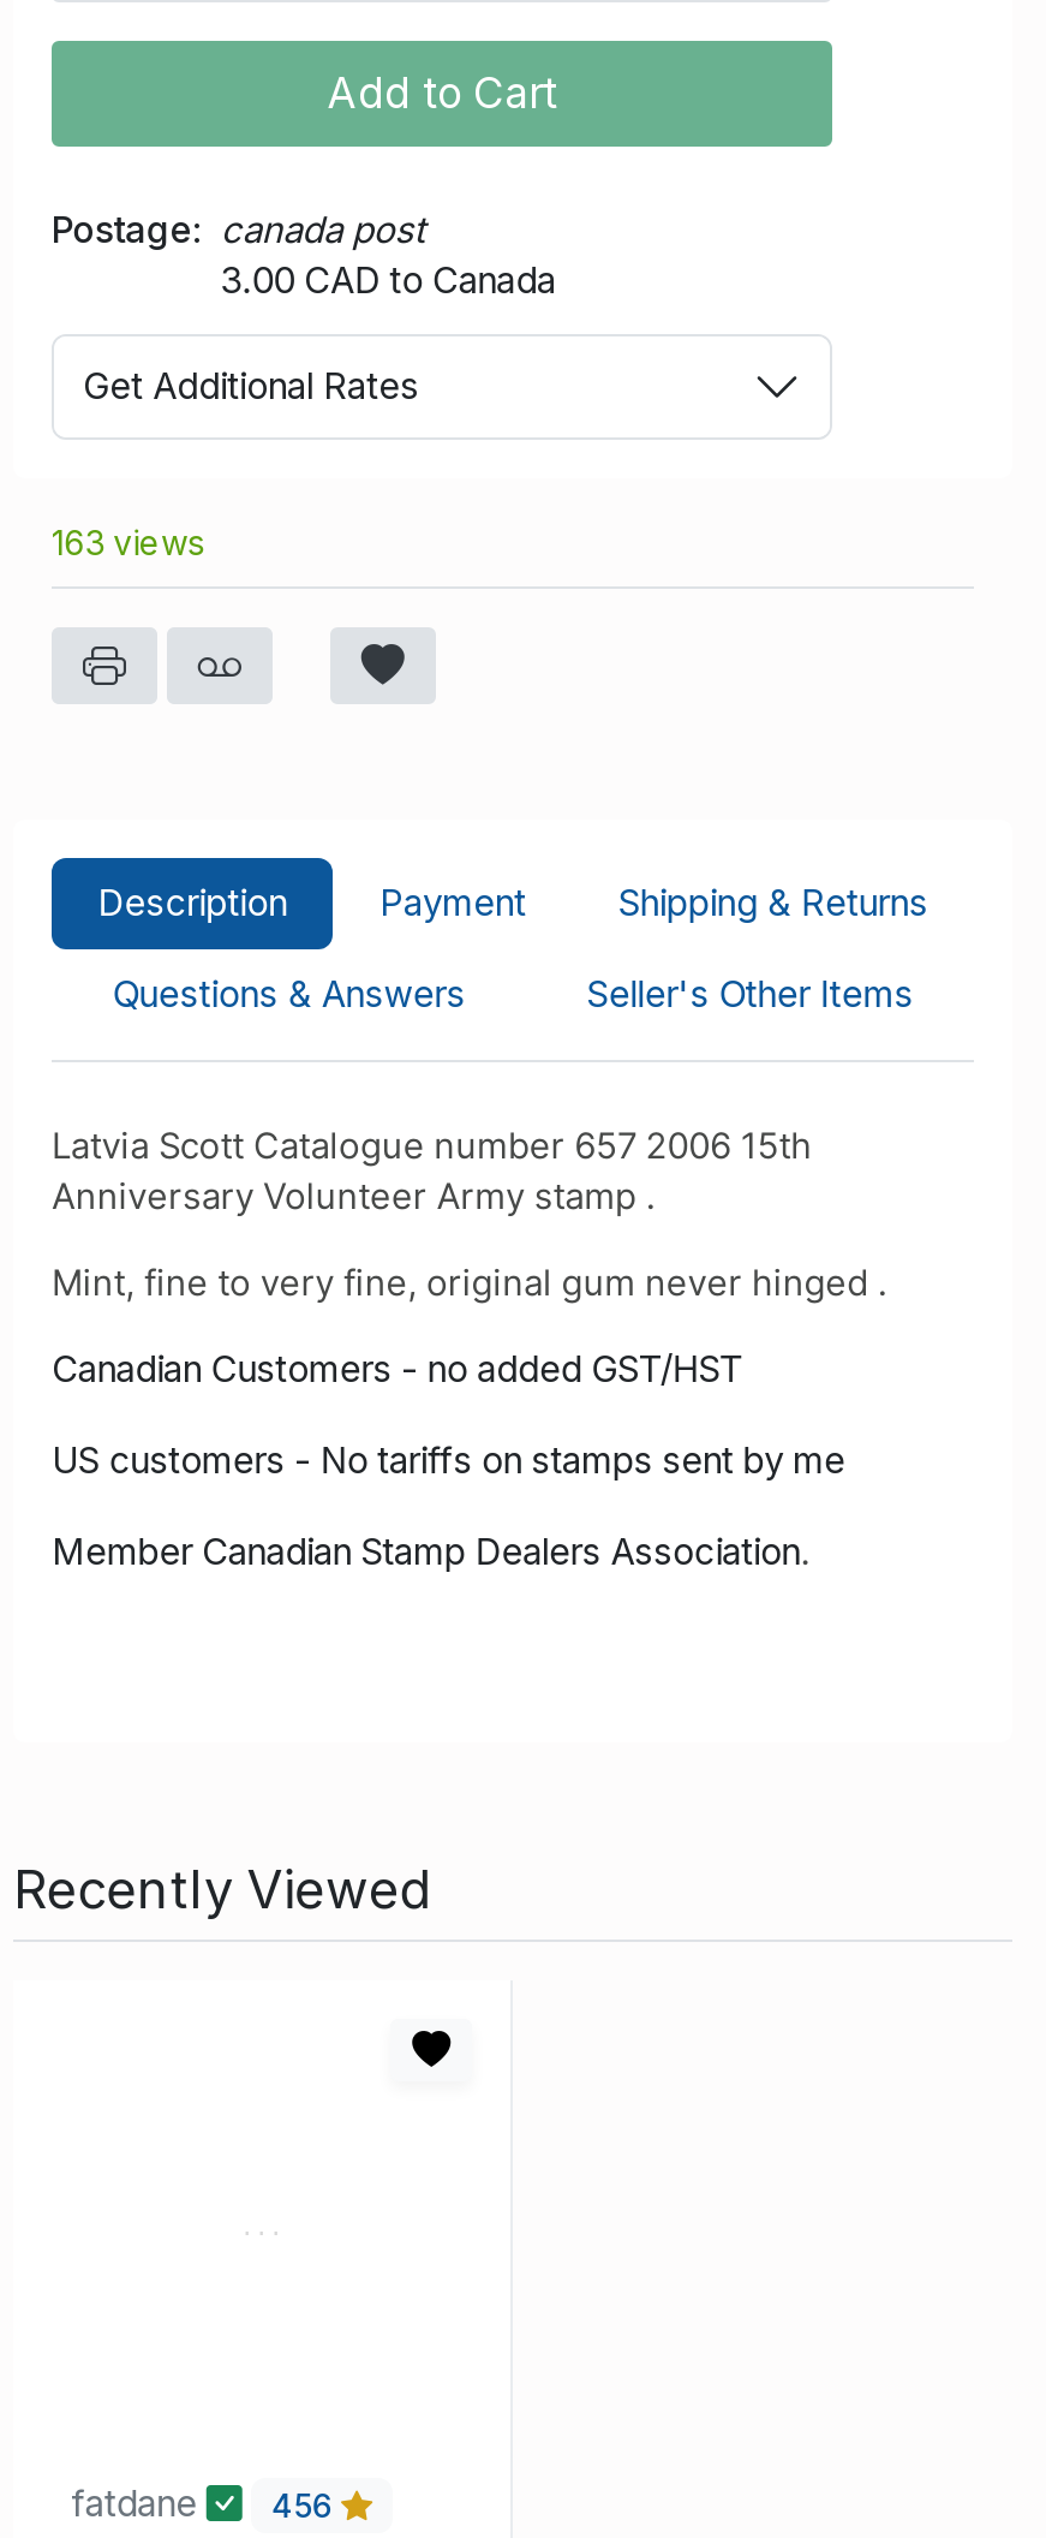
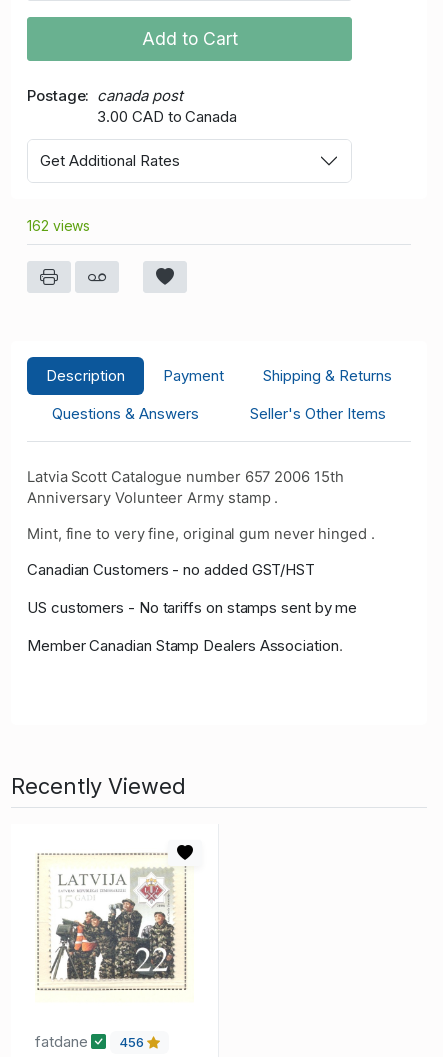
- 163 views
+ 162 views

+ [image]
